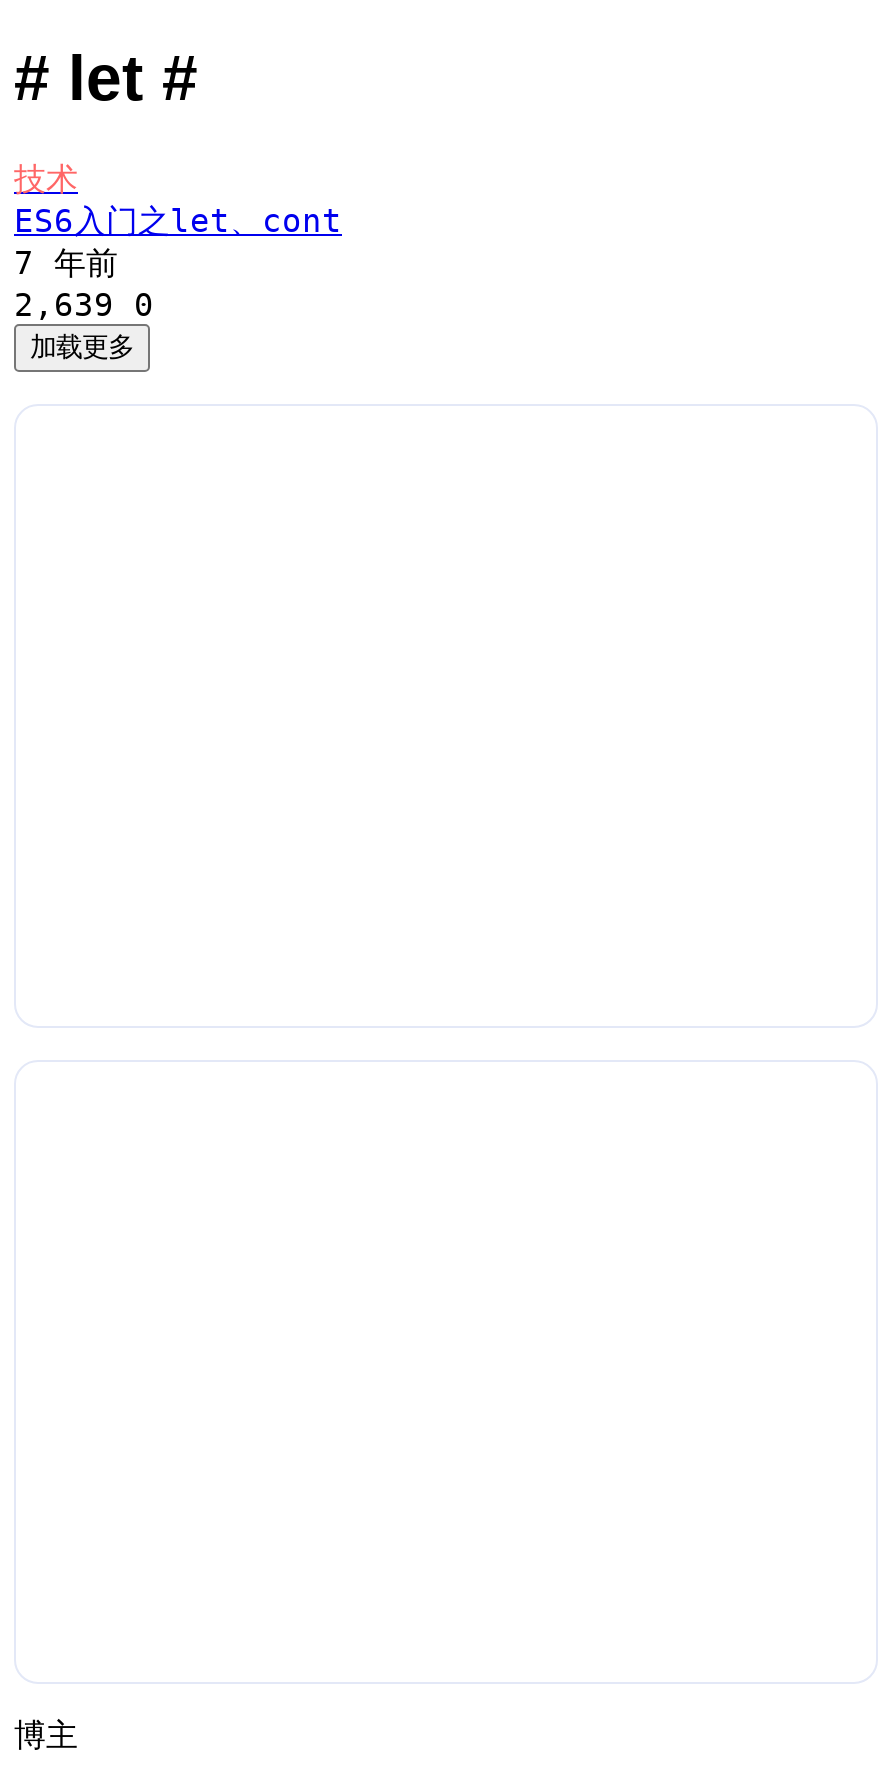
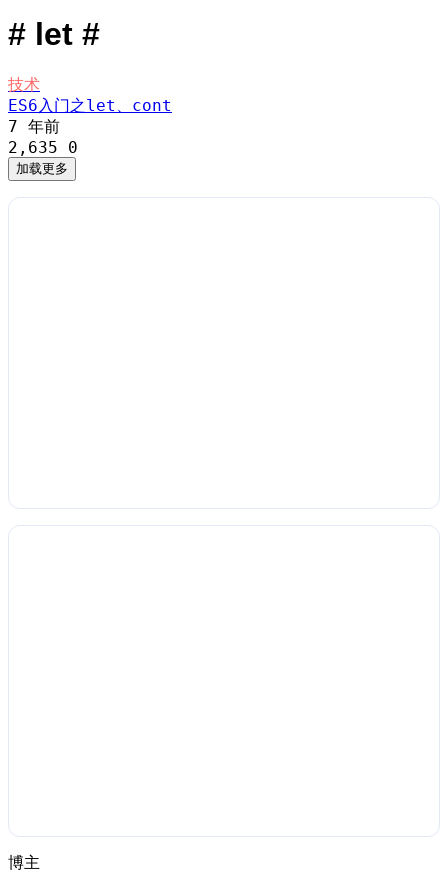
- 2,639 0
+ 2,635 0
